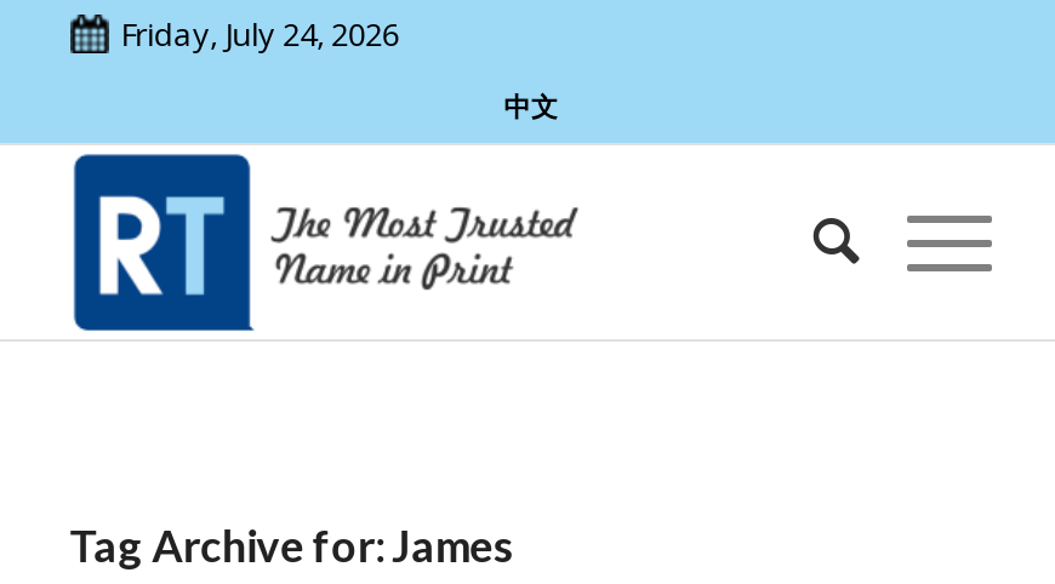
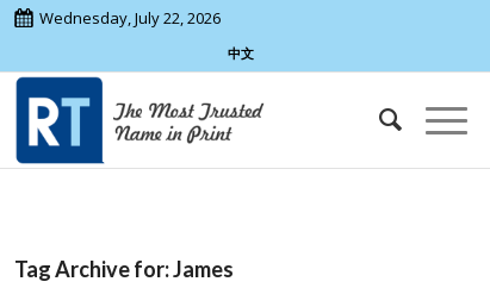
- Friday, July 24, 2026
+ Wednesday, July 22, 2026
